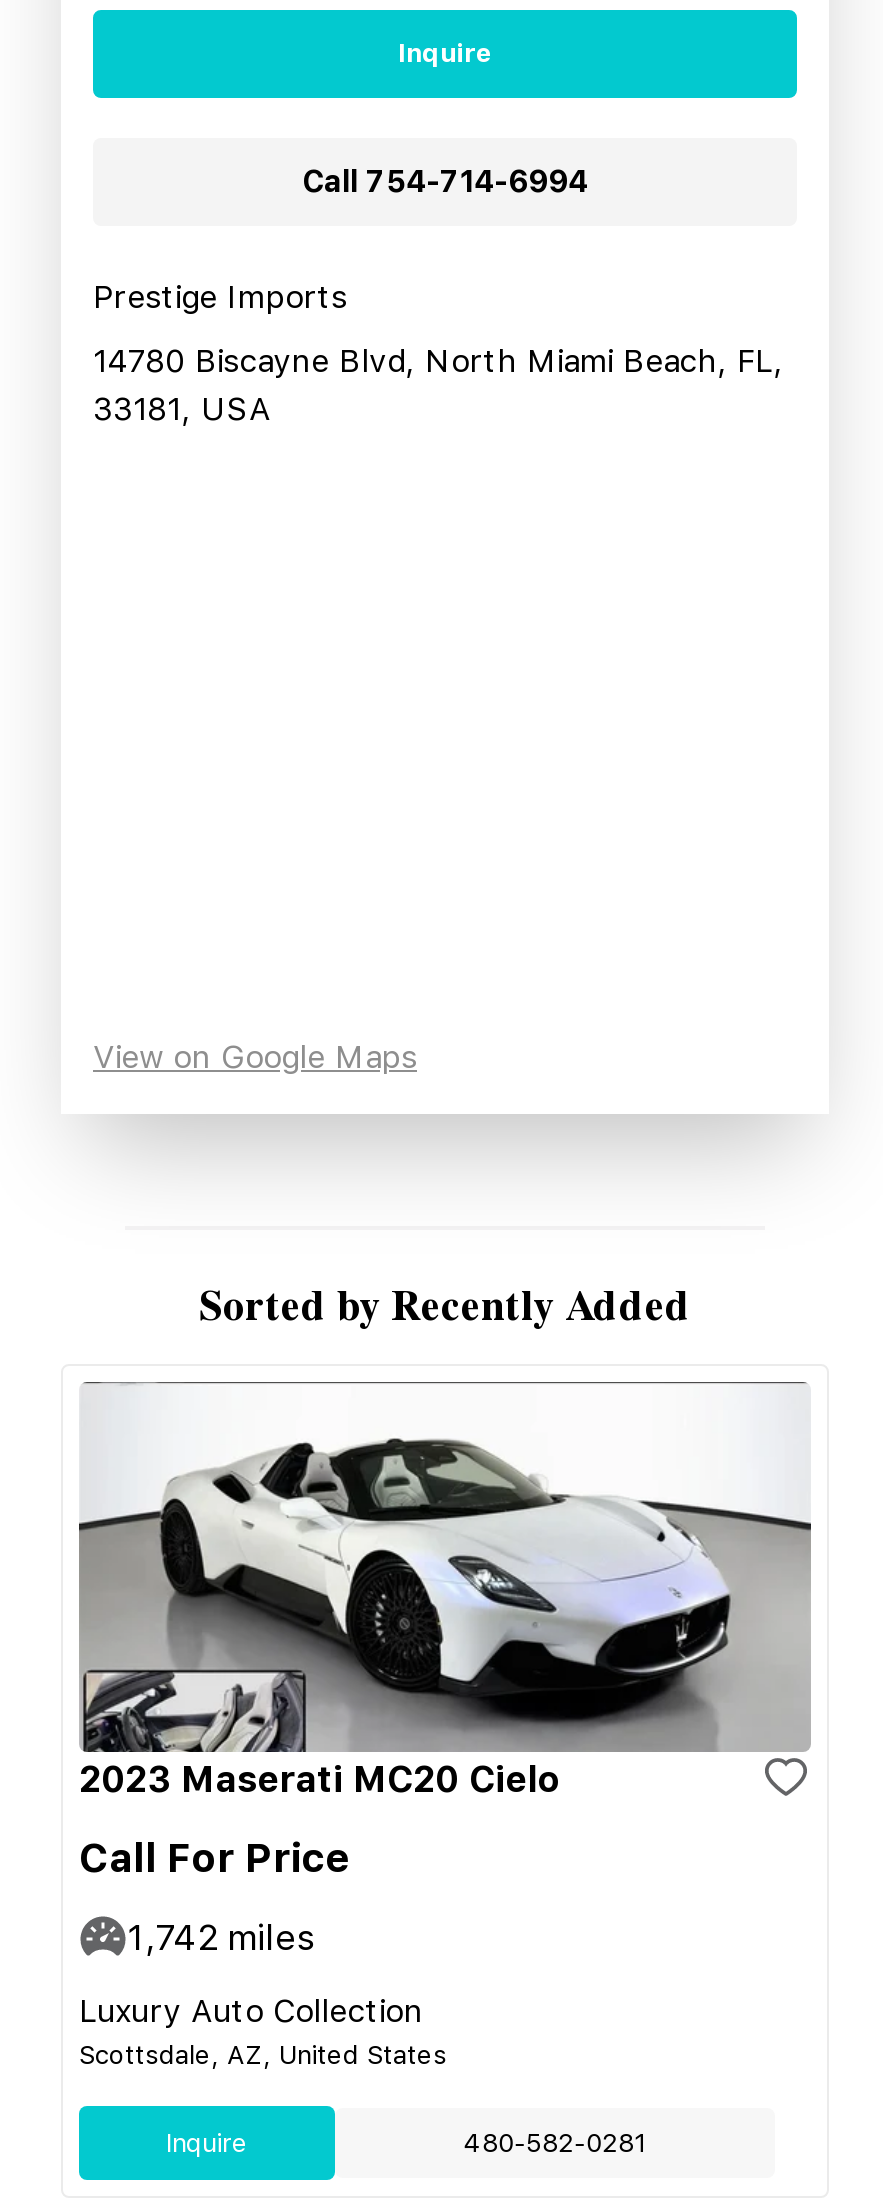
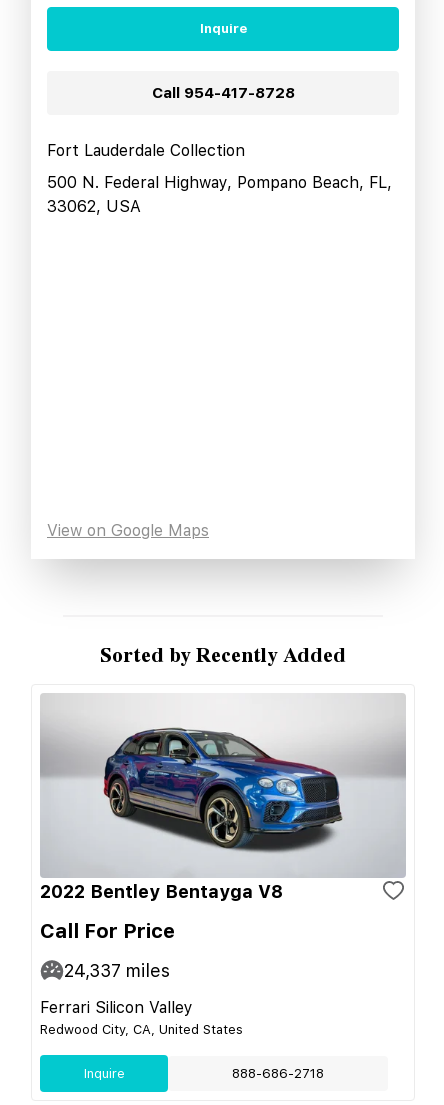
- Call 754-714-6994
+ Call 954-417-8728

- Prestige Imports
+ Fort Lauderdale Collection

- 14780 Biscayne Blvd, North Miami Beach, FL,
- 33181, USA
+ 500 N. Federal Highway, Pompano Beach, FL,
+ 33062, USA

- [image]
- 2023 Maserati MC20 Cielo
+ [image]
+ 2022 Bentley Bentayga V8

- 1,742 miles
+ 24,337 miles

- Luxury Auto Collection
- Scottsdale, AZ, United States
+ Ferrari Silicon Valley
+ Redwood City, CA, United States

- 480-582-0281
+ 888-686-2718
